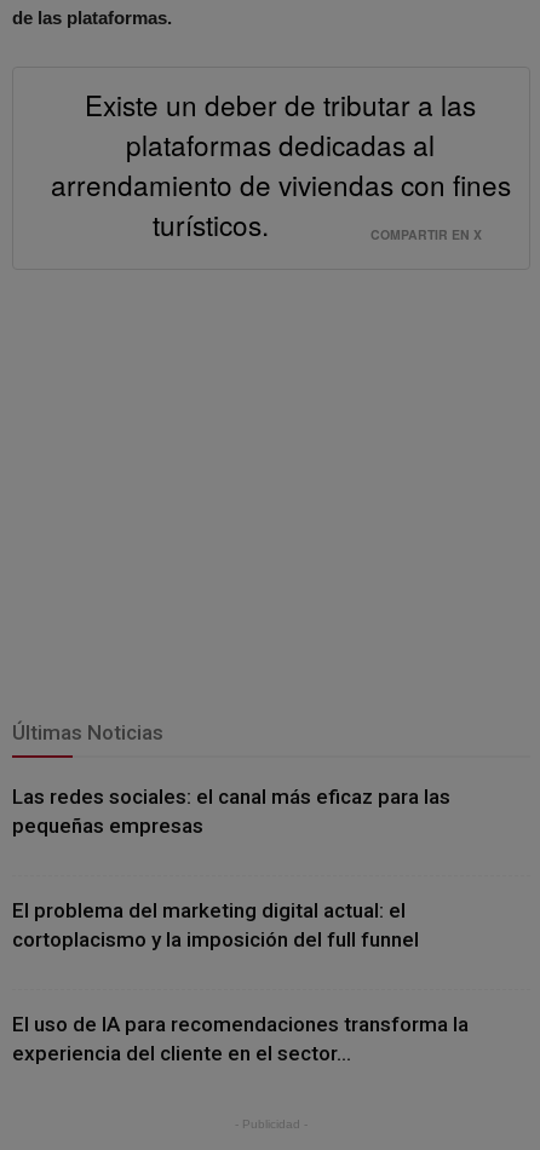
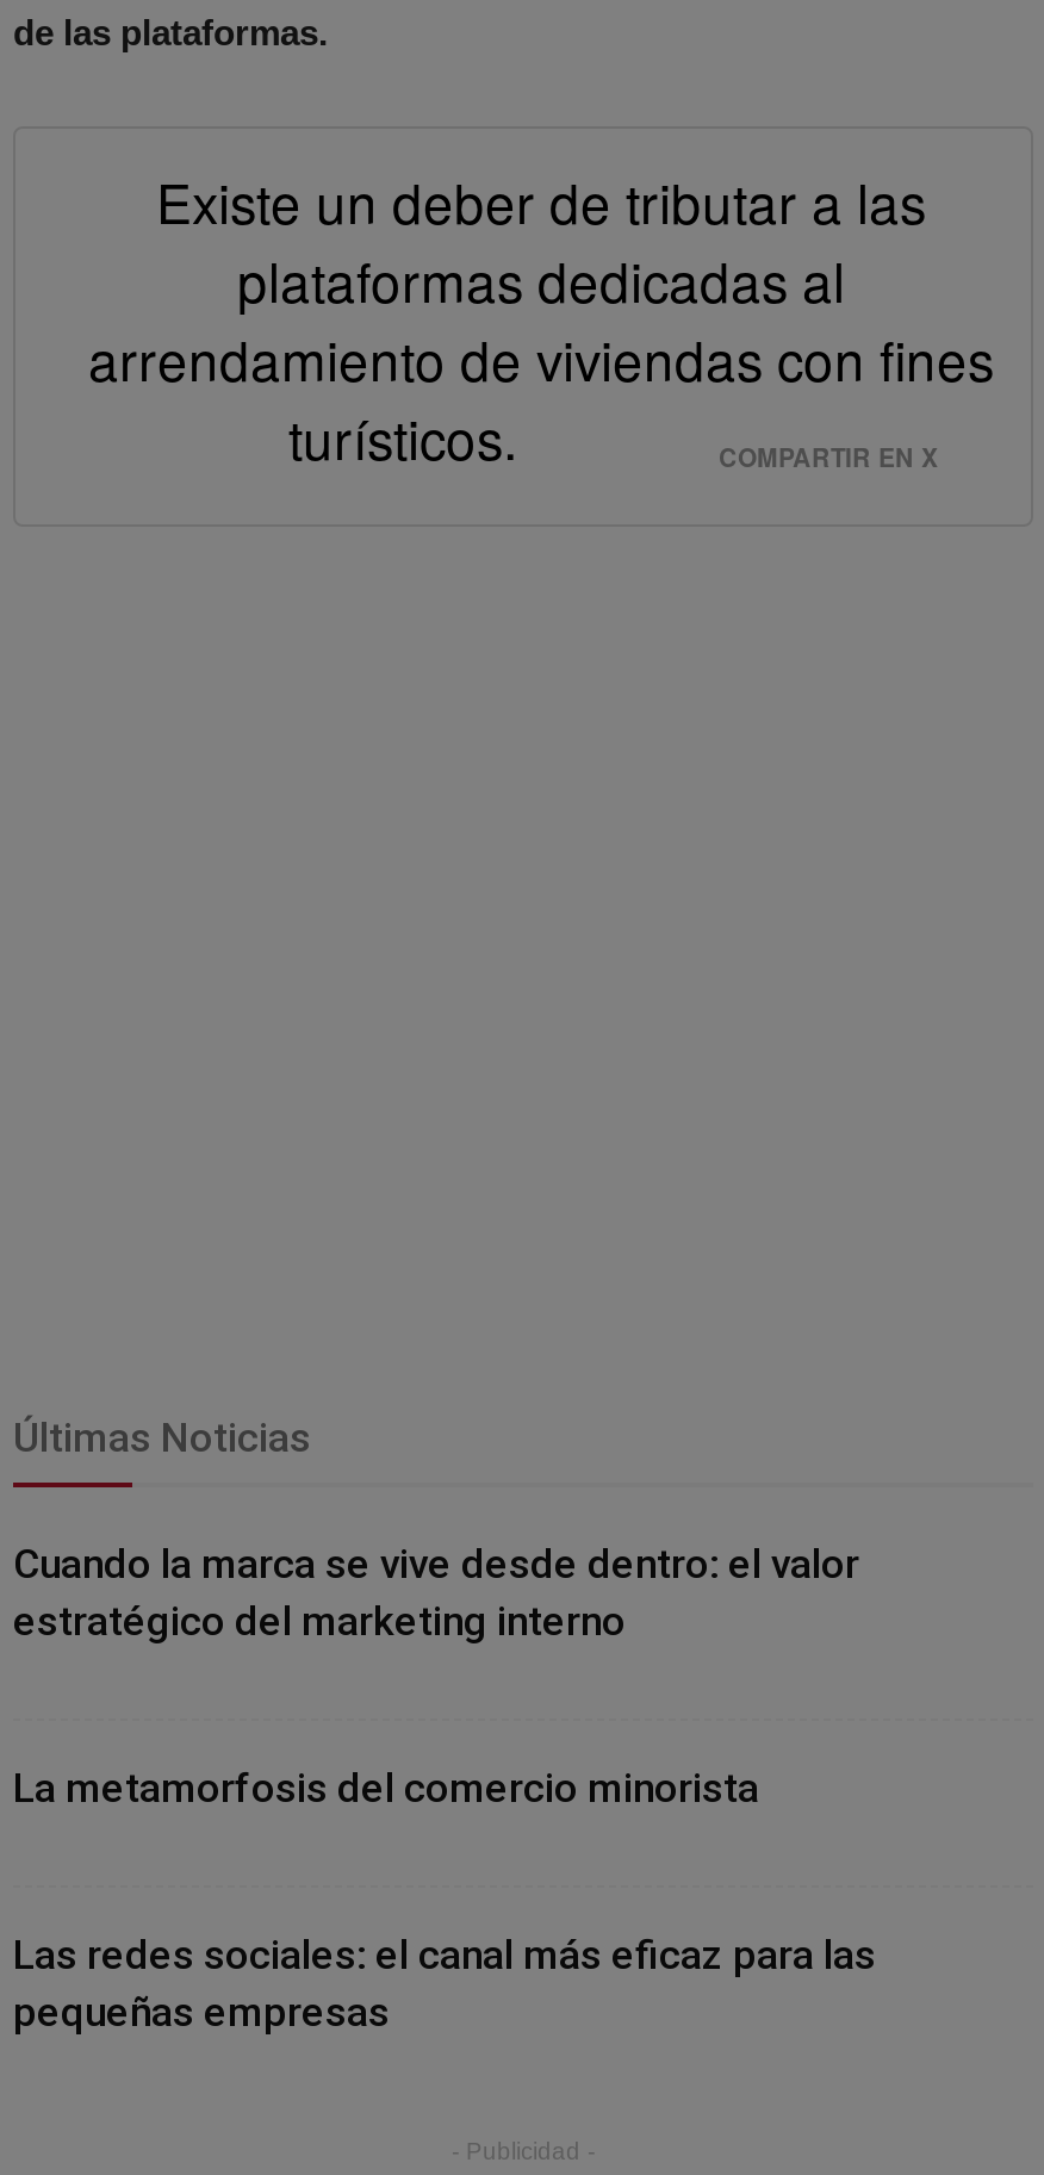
+ Cuando la marca se vive desde dentro: el valor
+ estratégico del marketing interno
+ La metamorfosis del comercio minorista

moved down: Las redes sociales: el canal más eficaz para las | pequeñas empresas

- El problema del marketing digital actual: el
- cortoplacismo y la imposición del full funnel
- El uso de IA para recomendaciones transforma la
- experiencia del cliente en el sector...
